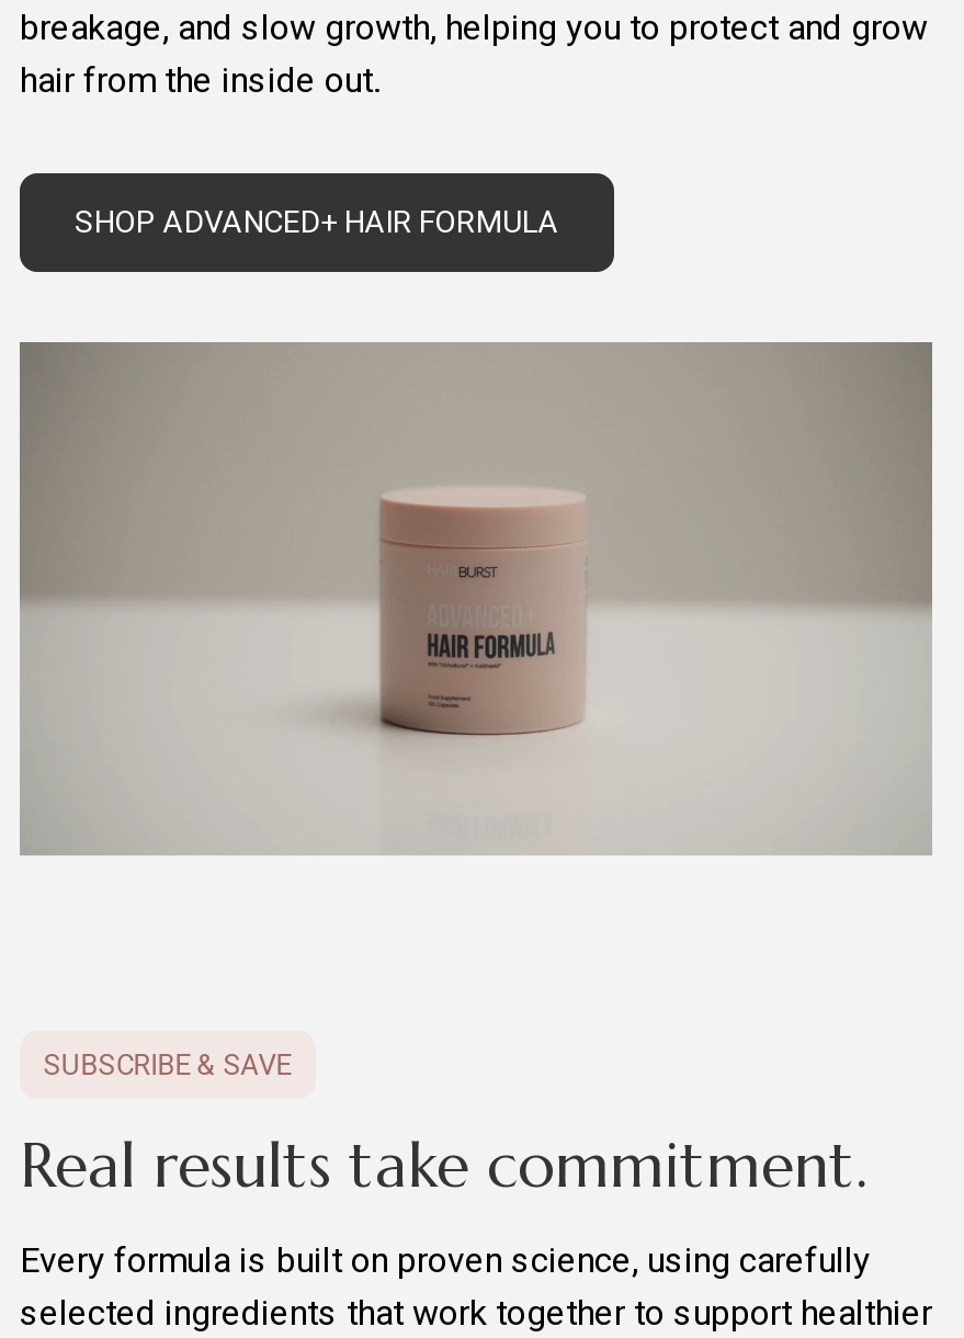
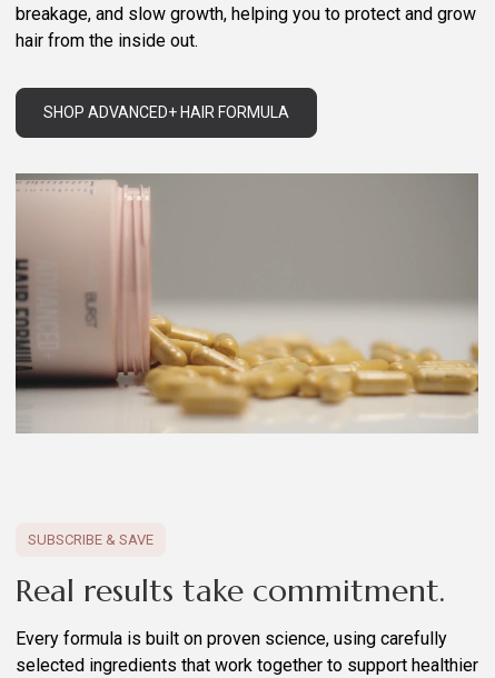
- [image]
+ [image]
